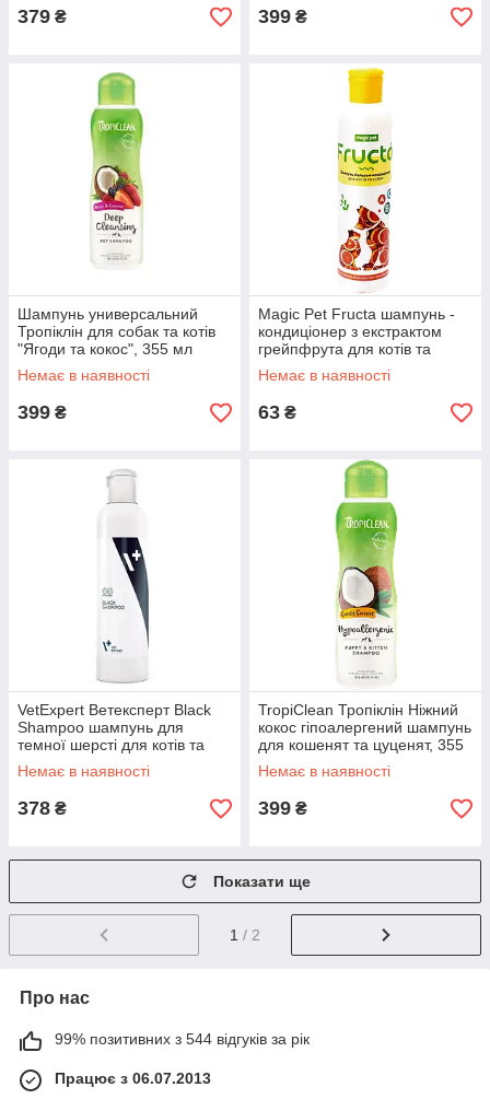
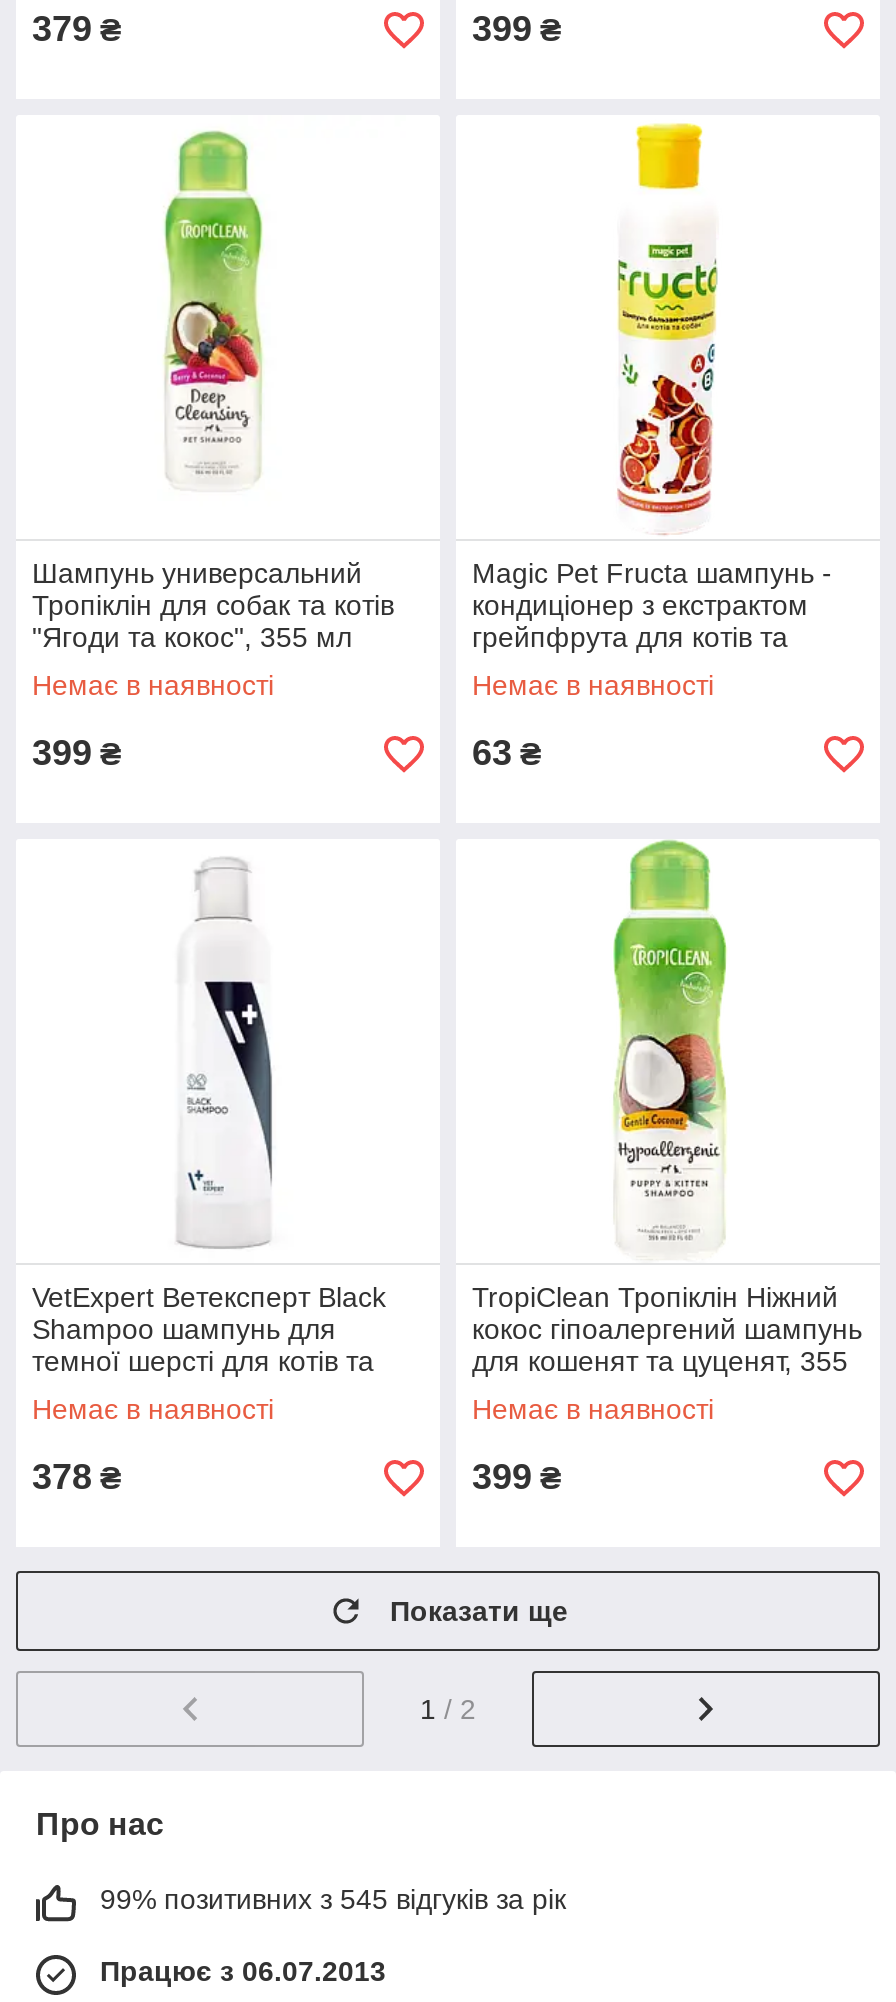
- 99% позитивних з 544 відгуків за рік
+ 99% позитивних з 545 відгуків за рік
